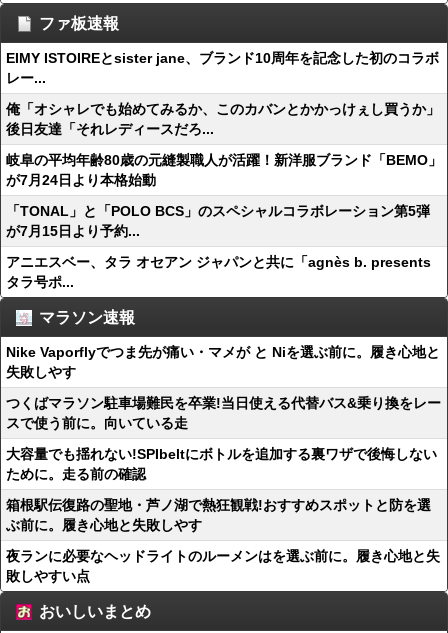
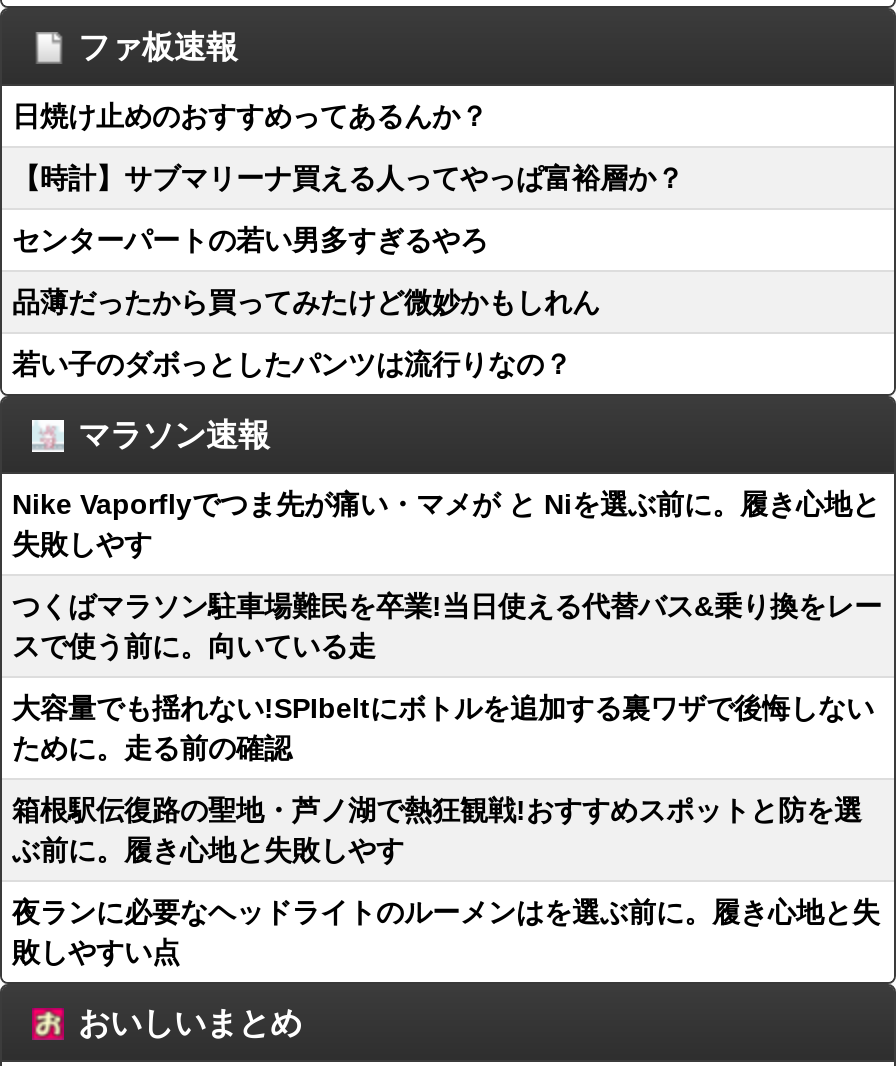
- EIMY ISTOIREとsister jane、ブランド10周年を記念した初のコラボ
- レー...
+ 日焼け止めのおすすめってあるんか？

- 俺「オシャレでも始めてみるか、このカバンとかかっけぇし買うか」
- 後日友達「それレディースだろ...
+ 【時計】サブマリーナ買える人ってやっぱ富裕層か？

- 岐阜の平均年齢80歳の元縫製職人が活躍！新洋服ブランド「BEMO」
- が7月24日より本格始動
+ センターパートの若い男多すぎるやろ

- 「TONAL」と「POLO BCS」のスペシャルコラボレーション第5弾
- が7月15日より予約...
+ 品薄だったから買ってみたけど微妙かもしれん

- アニエスベー、タラ オセアン ジャパンと共に「agnès b. presents
- タラ号ポ...
+ 若い子のダボっとしたパンツは流行りなの？
